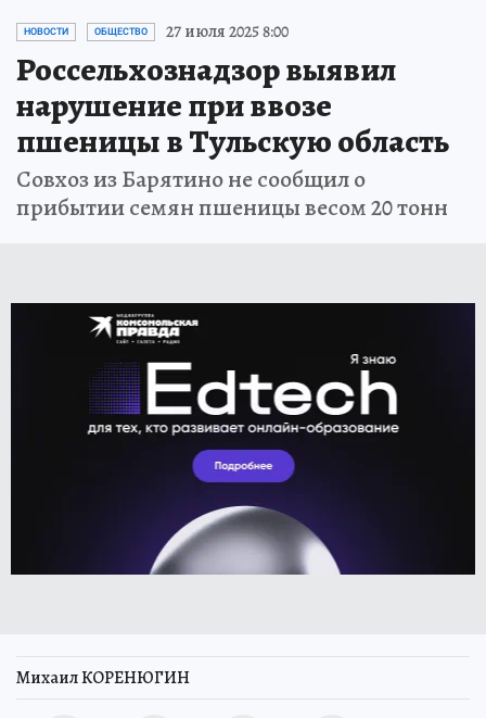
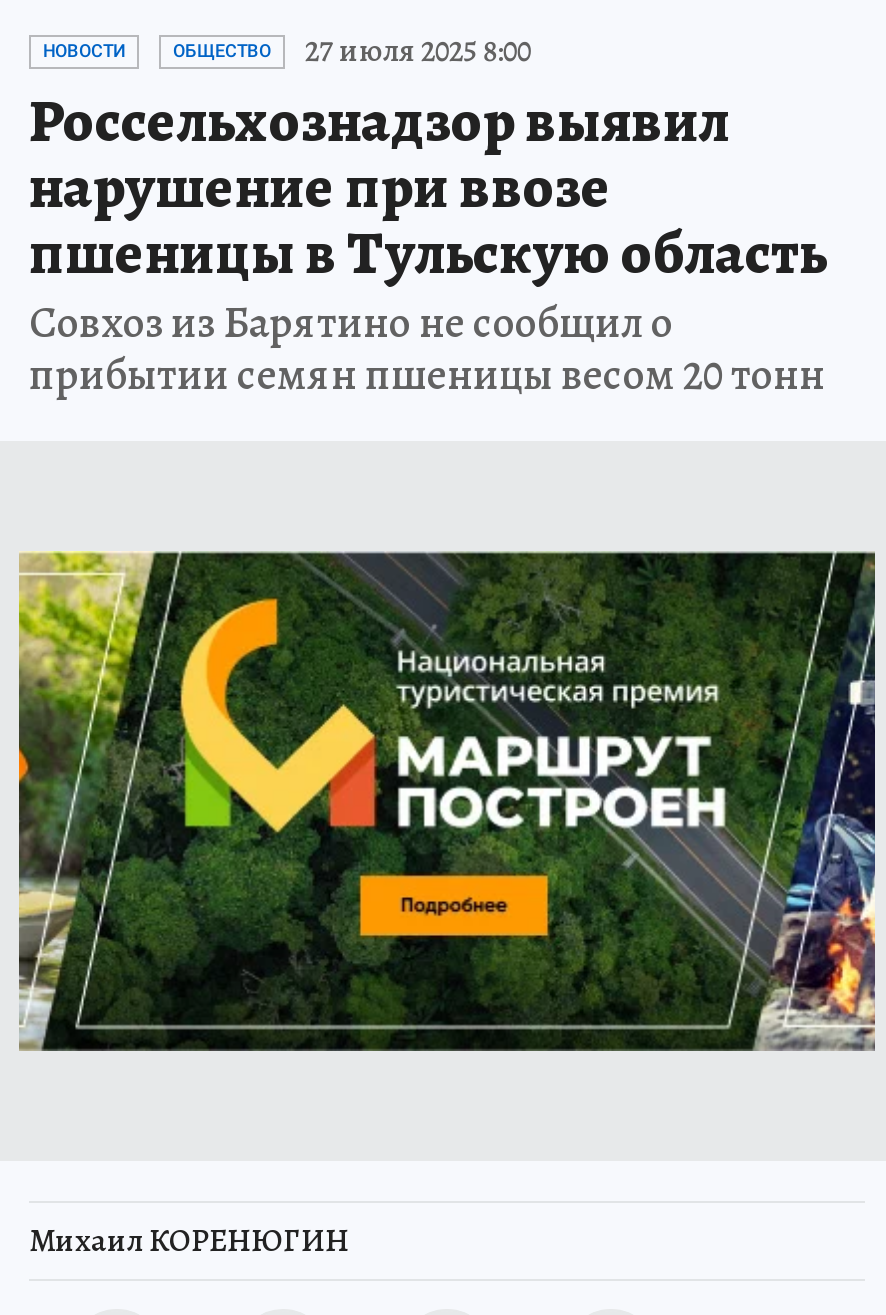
- [image]
+ [image]
